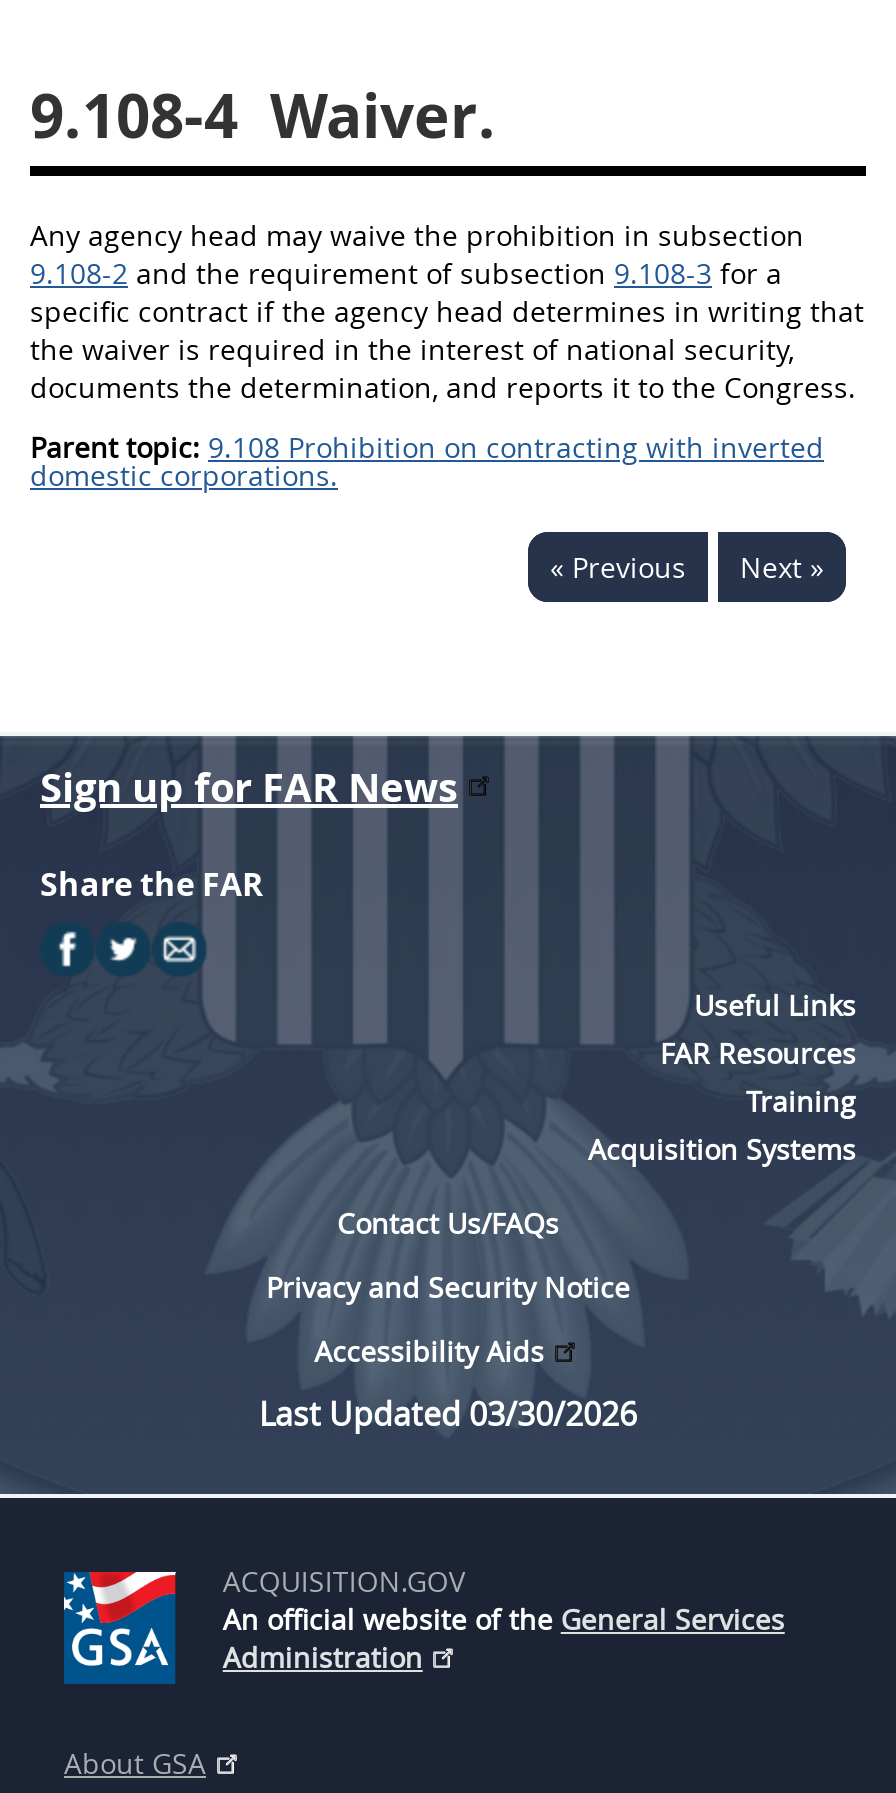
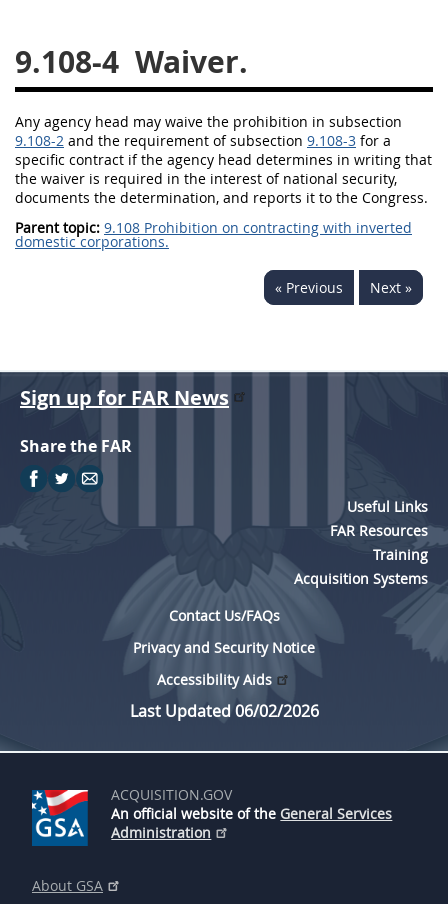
- Last Updated 03/30/2026
+ Last Updated 06/02/2026
